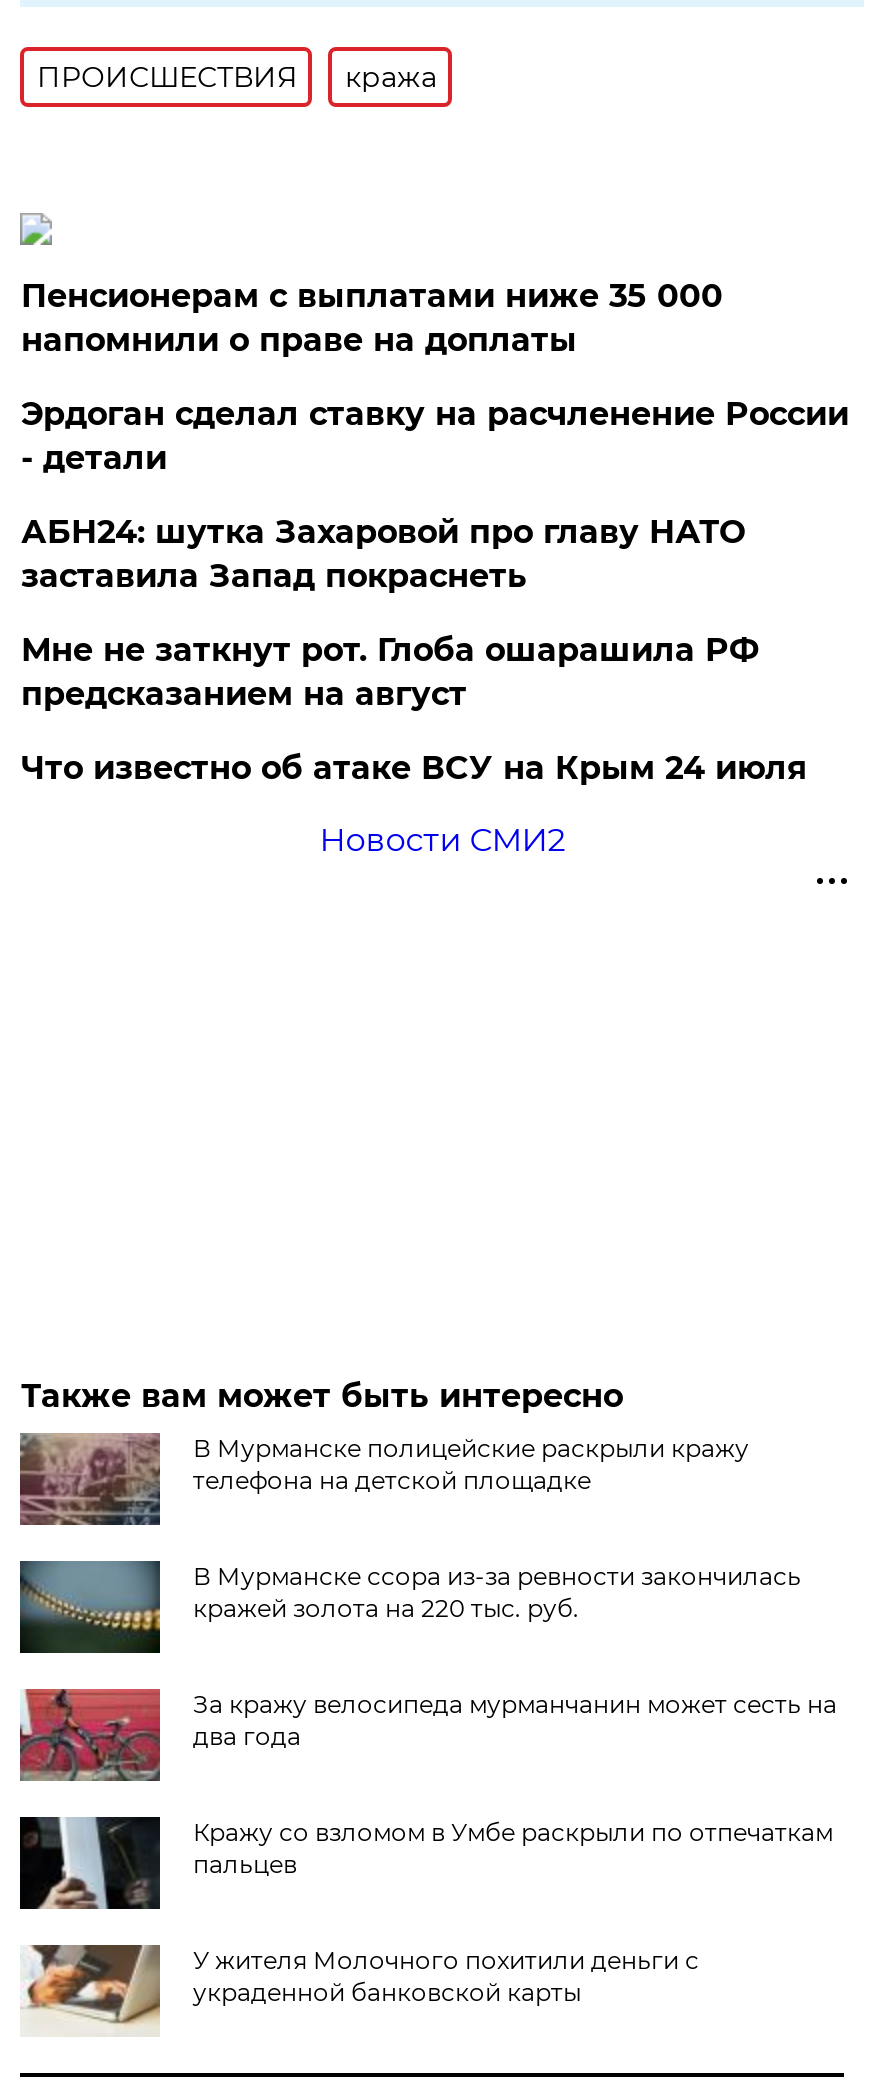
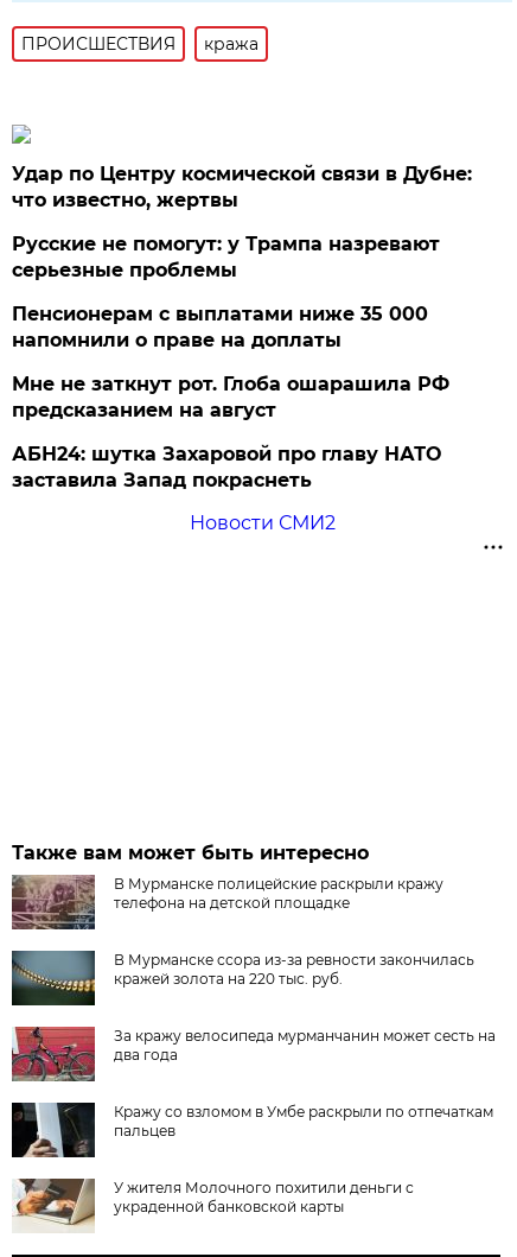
+ Удар по Центру космической связи в Дубне:
+ что известно, жертвы
+ Русские не помогут: у Трампа назревают
+ серьезные проблемы

moved down: Пенсионерам с выплатами ниже 35 000 | напомнили о праве на доплаты

- Эрдоган сделал ставку на расчленение России
- - детали

moved down: АБН24: шутка Захаровой про главу НАТО | заставила Запад покраснеть

- Что известно об атаке ВСУ на Крым 24 июля
